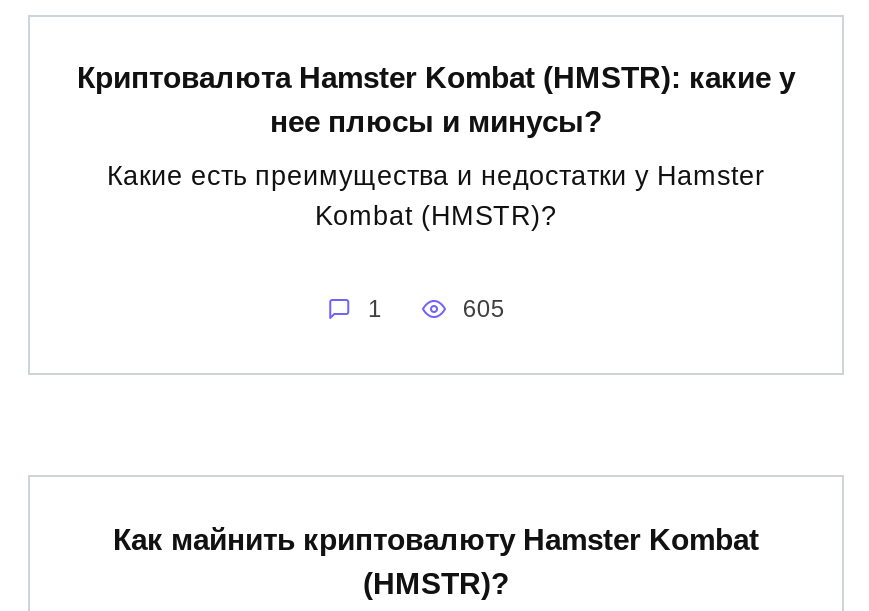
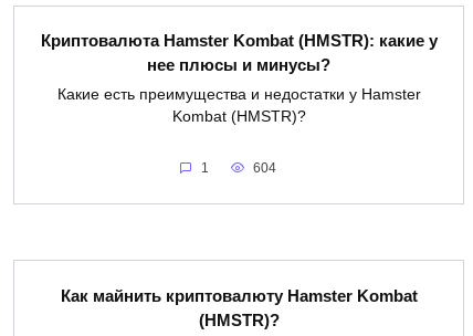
- 605
+ 604
